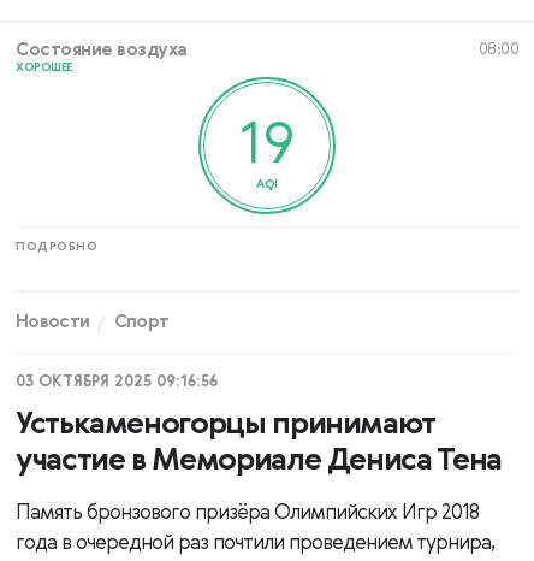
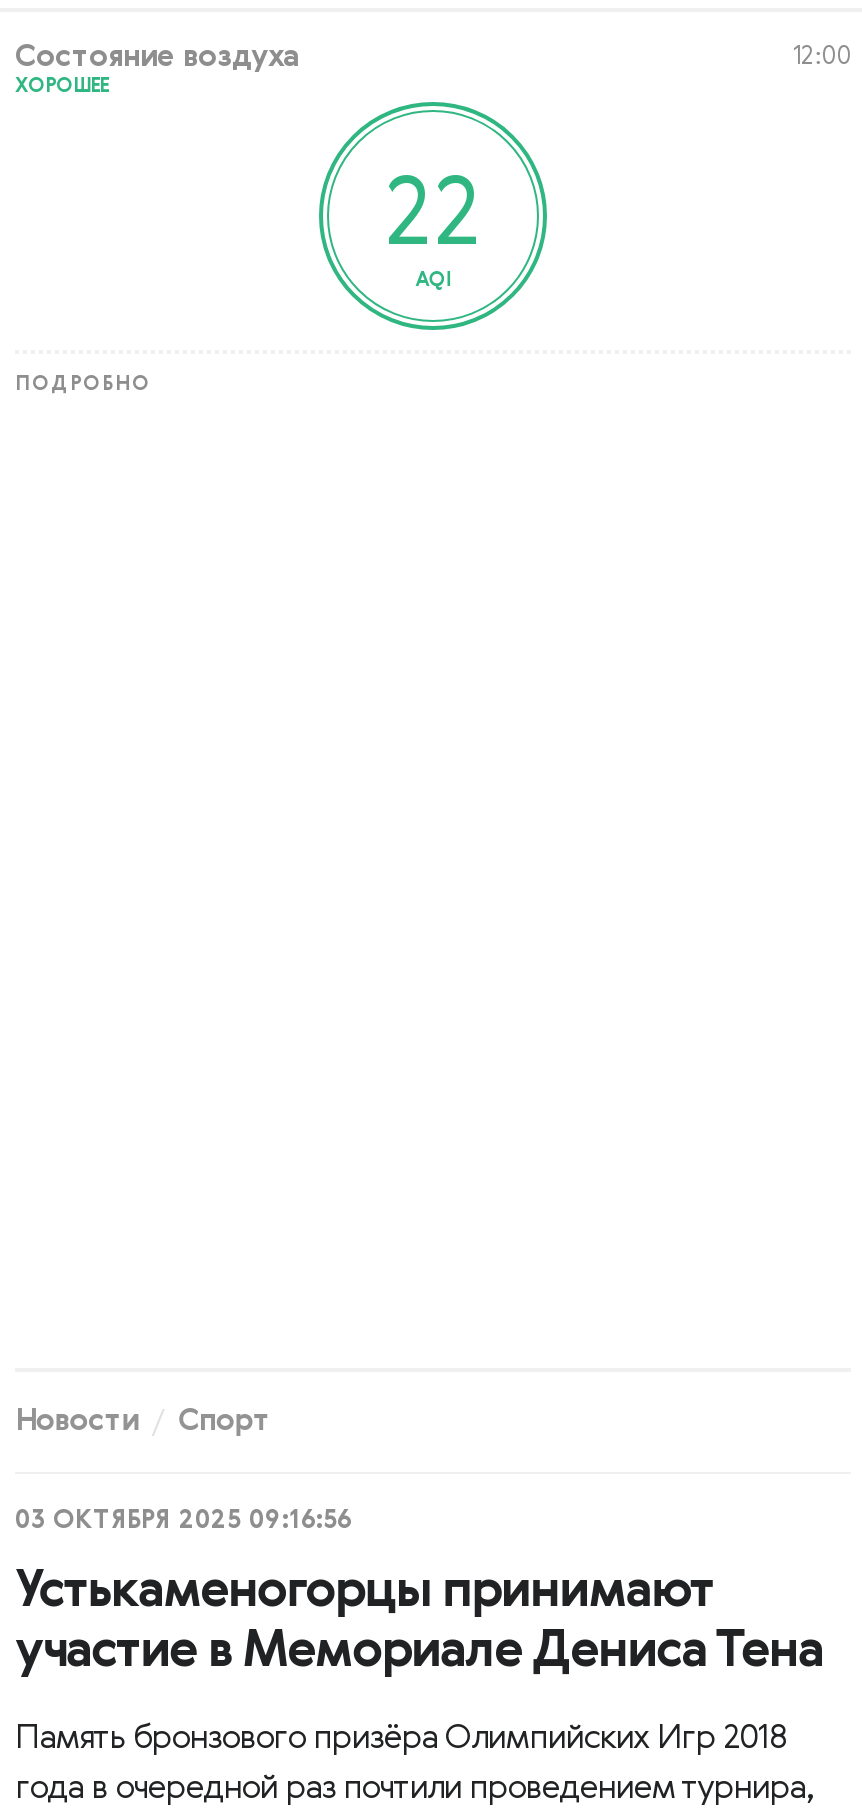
- 08:00
+ 12:00

- 19
+ 22
